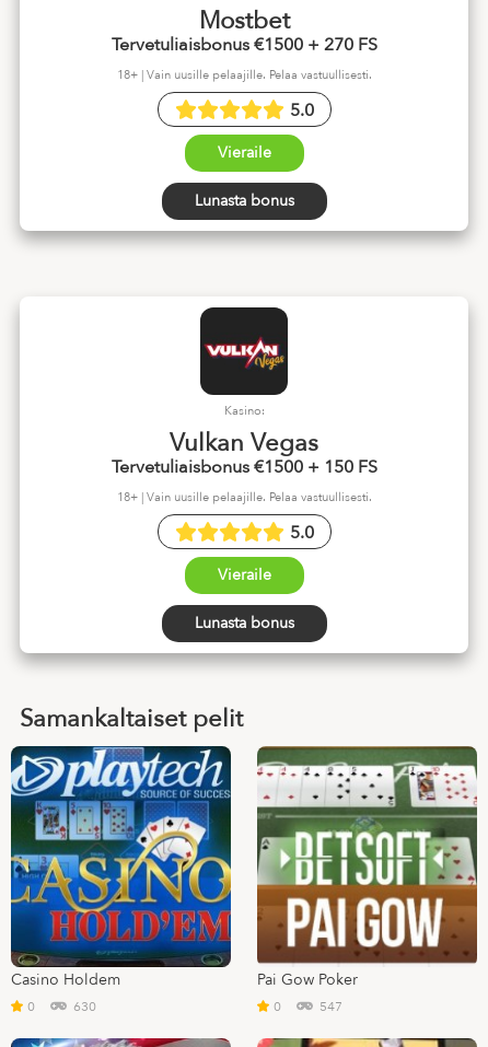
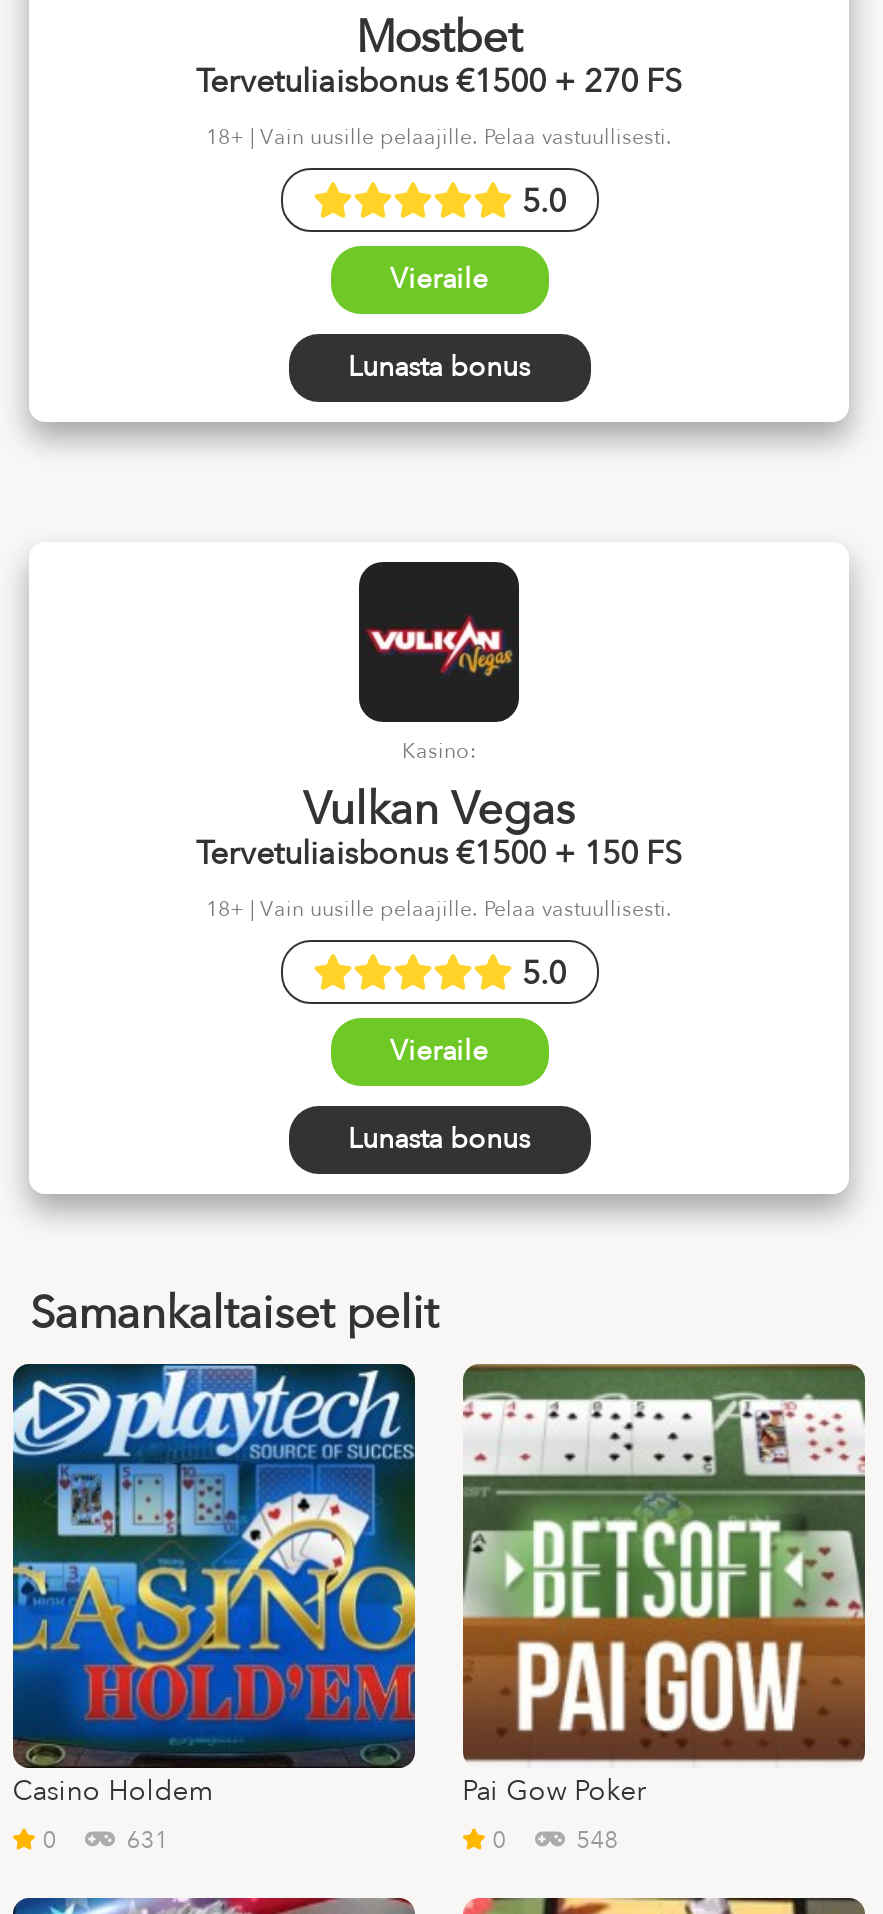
- 630
+ 631

- 547
+ 548
